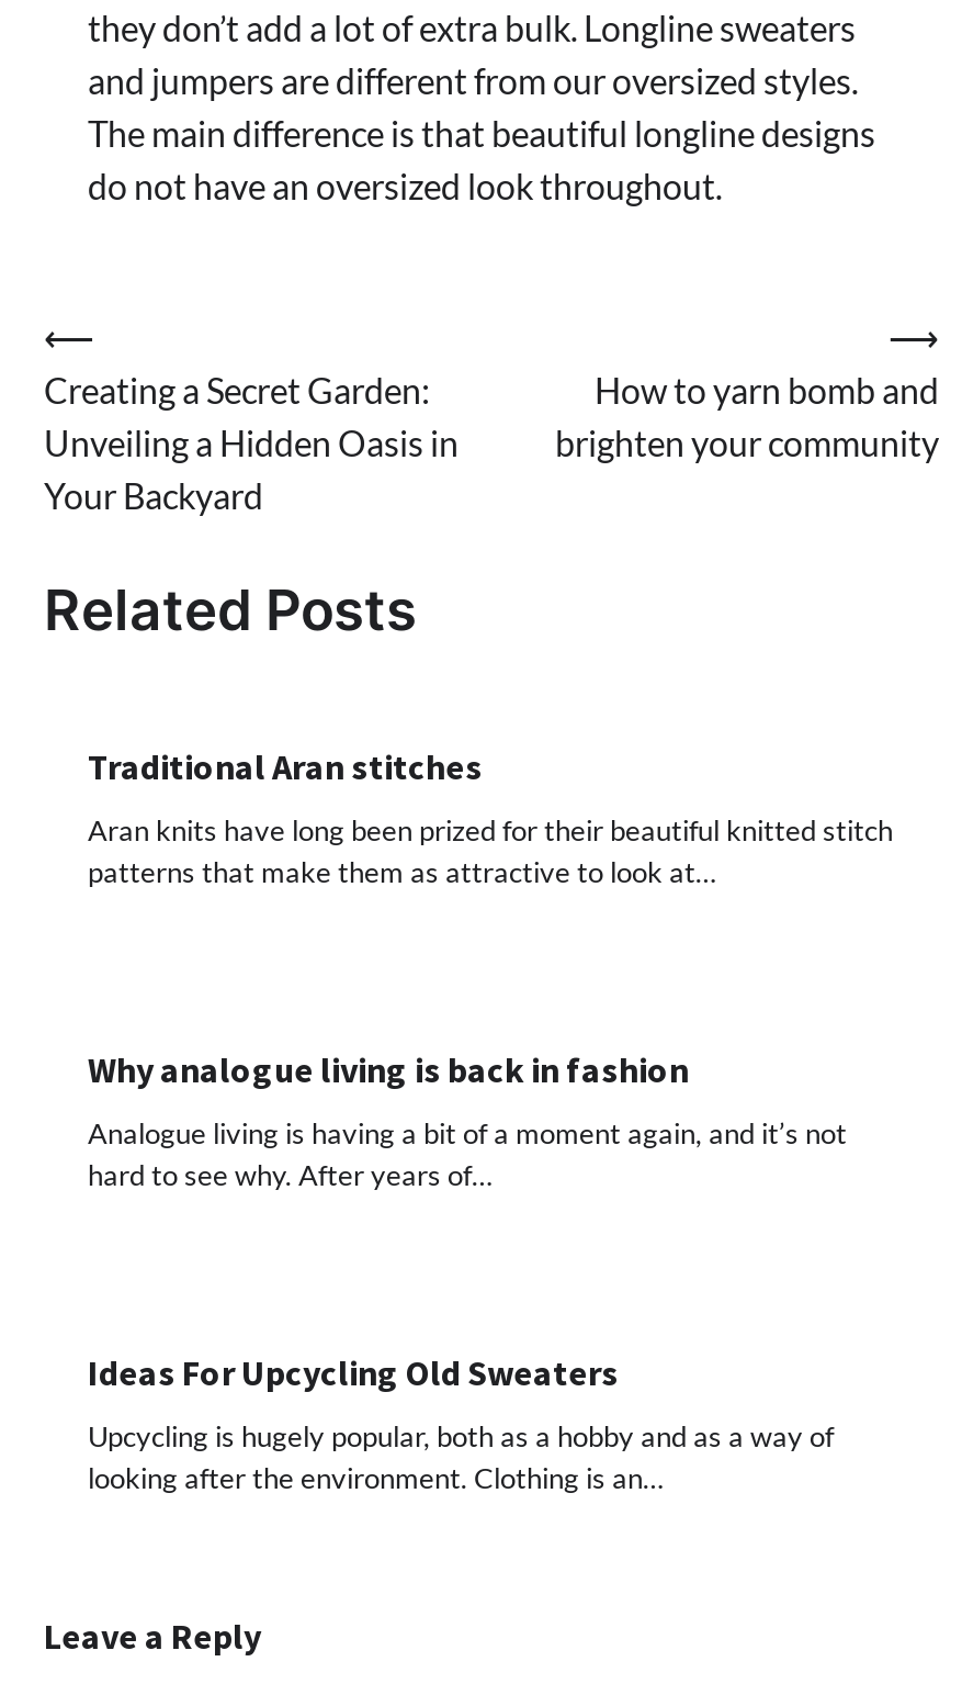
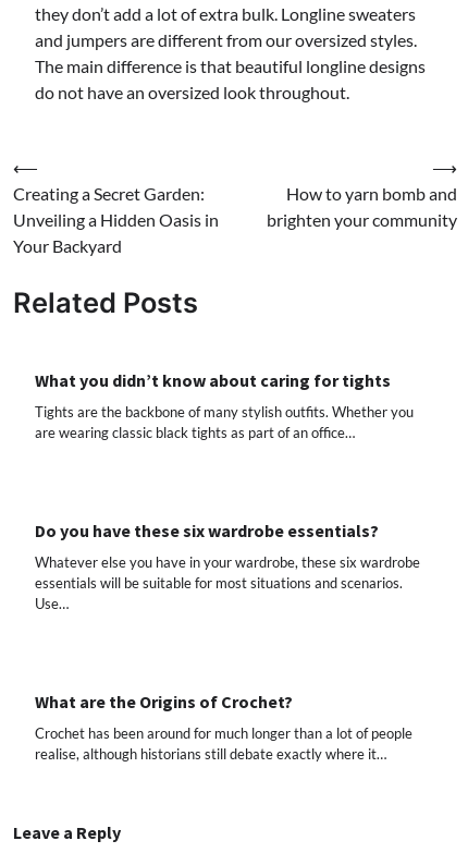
- Traditional Aran stitches
+ What you didn’t know about caring for tights

- Aran knits have long been prized for their beautiful knitted stitch
- patterns that make them as attractive to look at…
+ Tights are the backbone of many stylish outfits. Whether you
+ are wearing classic black tights as part of an office…

- Why analogue living is back in fashion
+ Do you have these six wardrobe essentials?

- Analogue living is having a bit of a moment again, and it’s not
- hard to see why. After years of…
+ Whatever else you have in your wardrobe, these six wardrobe
+ essentials will be suitable for most situations and scenarios.
+ Use…

- Ideas For Upcycling Old Sweaters
+ What are the Origins of Crochet?

- Upcycling is hugely popular, both as a hobby and as a way of
- looking after the environment. Clothing is an…
+ Crochet has been around for much longer than a lot of people
+ realise, although historians still debate exactly where it…
